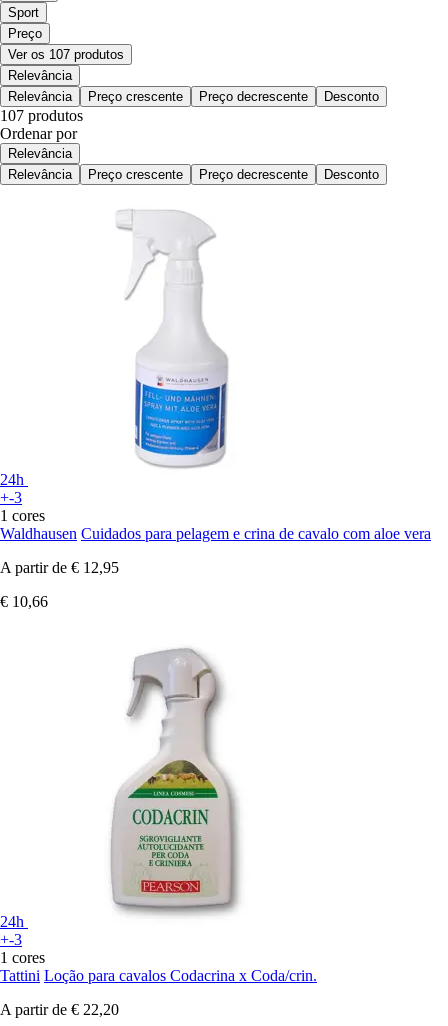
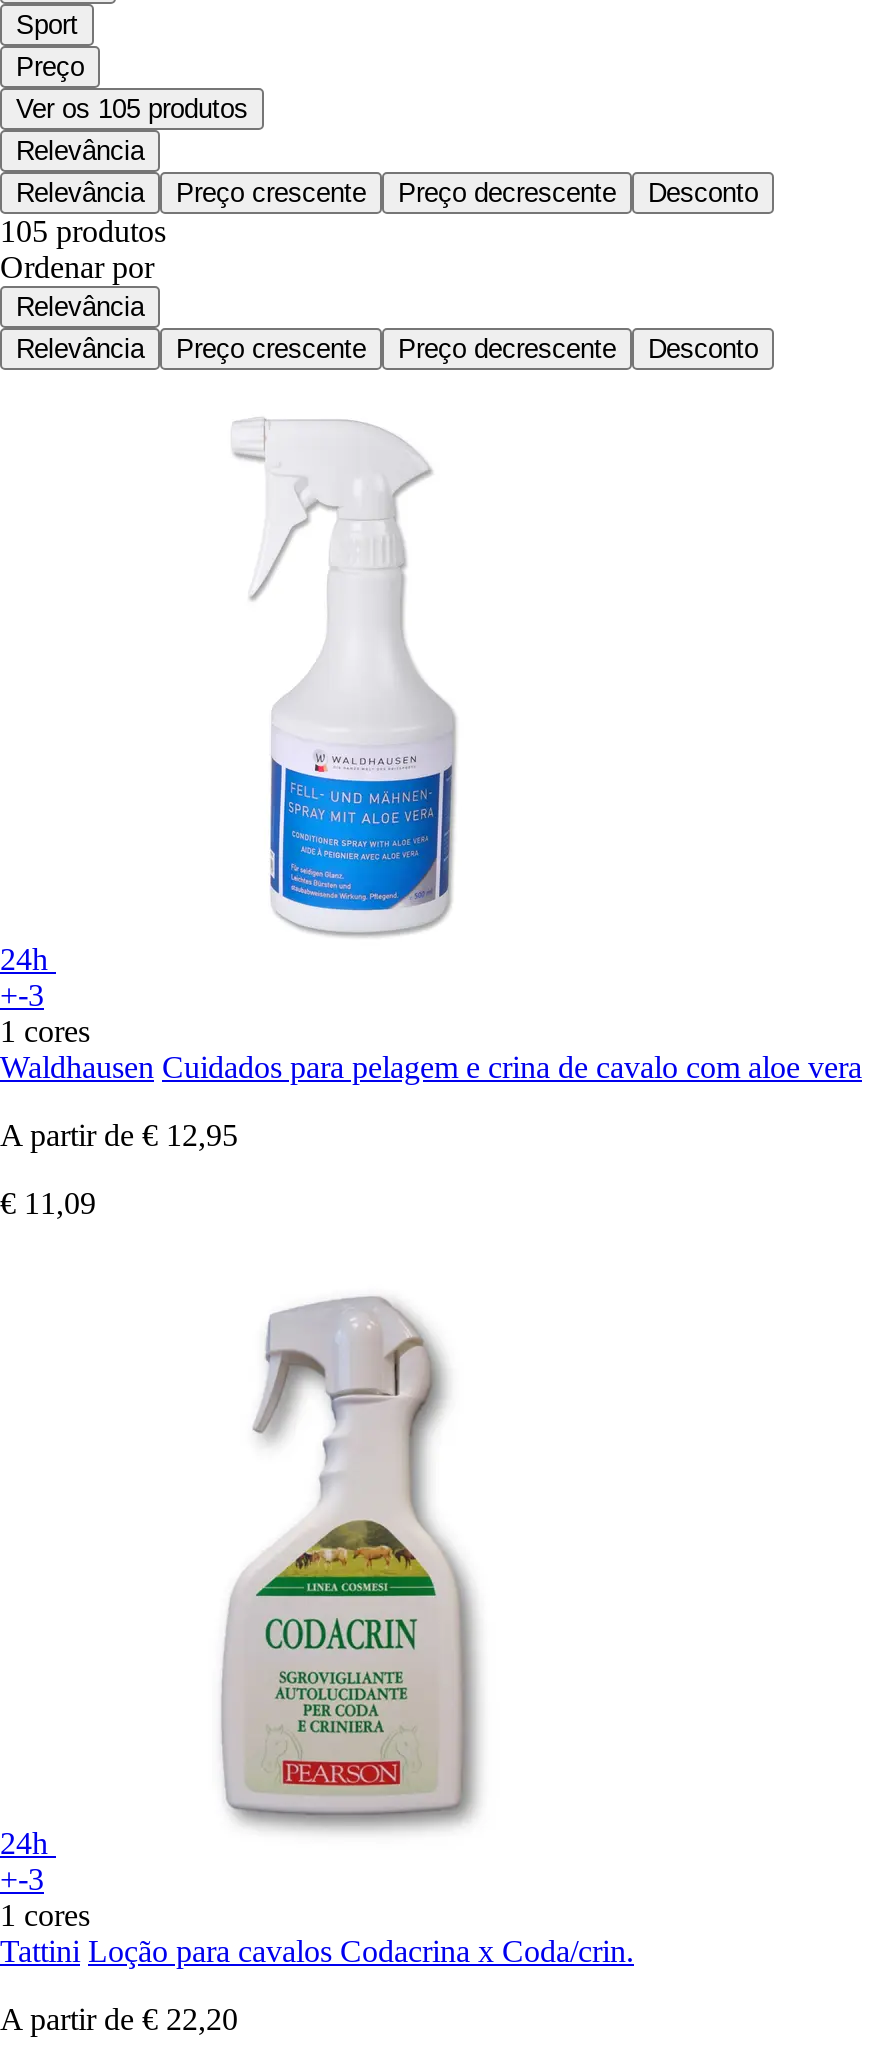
- Ver os 107 produtos
+ Ver os 105 produtos

- 107 produtos
+ 105 produtos

- € 10,66
+ € 11,09
